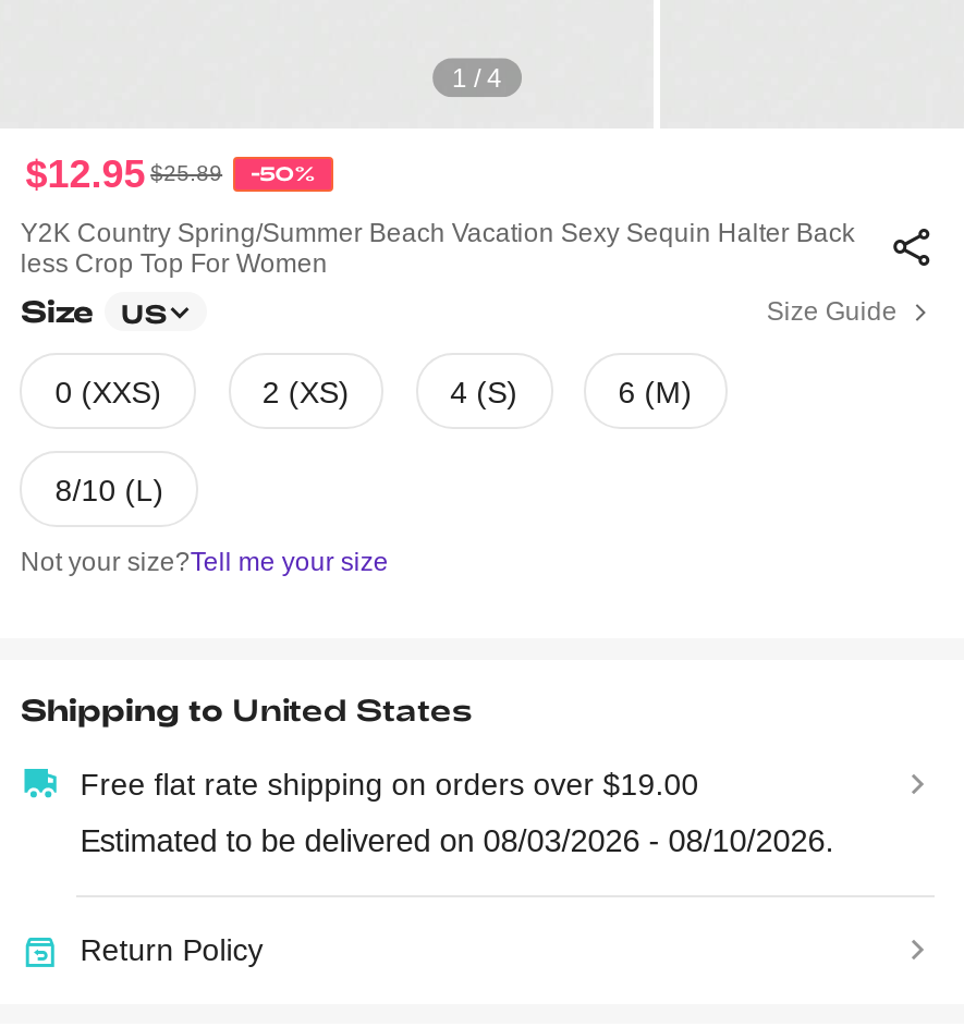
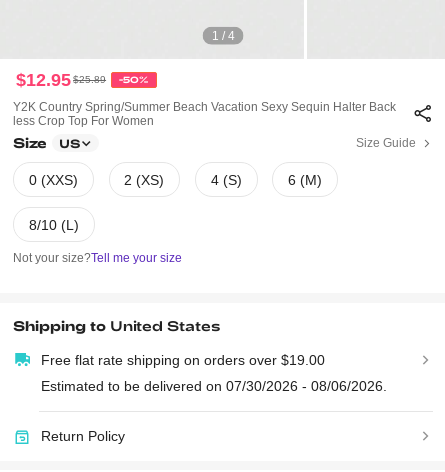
- Estimated to be delivered on 08/03/2026 - 08/10/2026.
+ Estimated to be delivered on 07/30/2026 - 08/06/2026.
